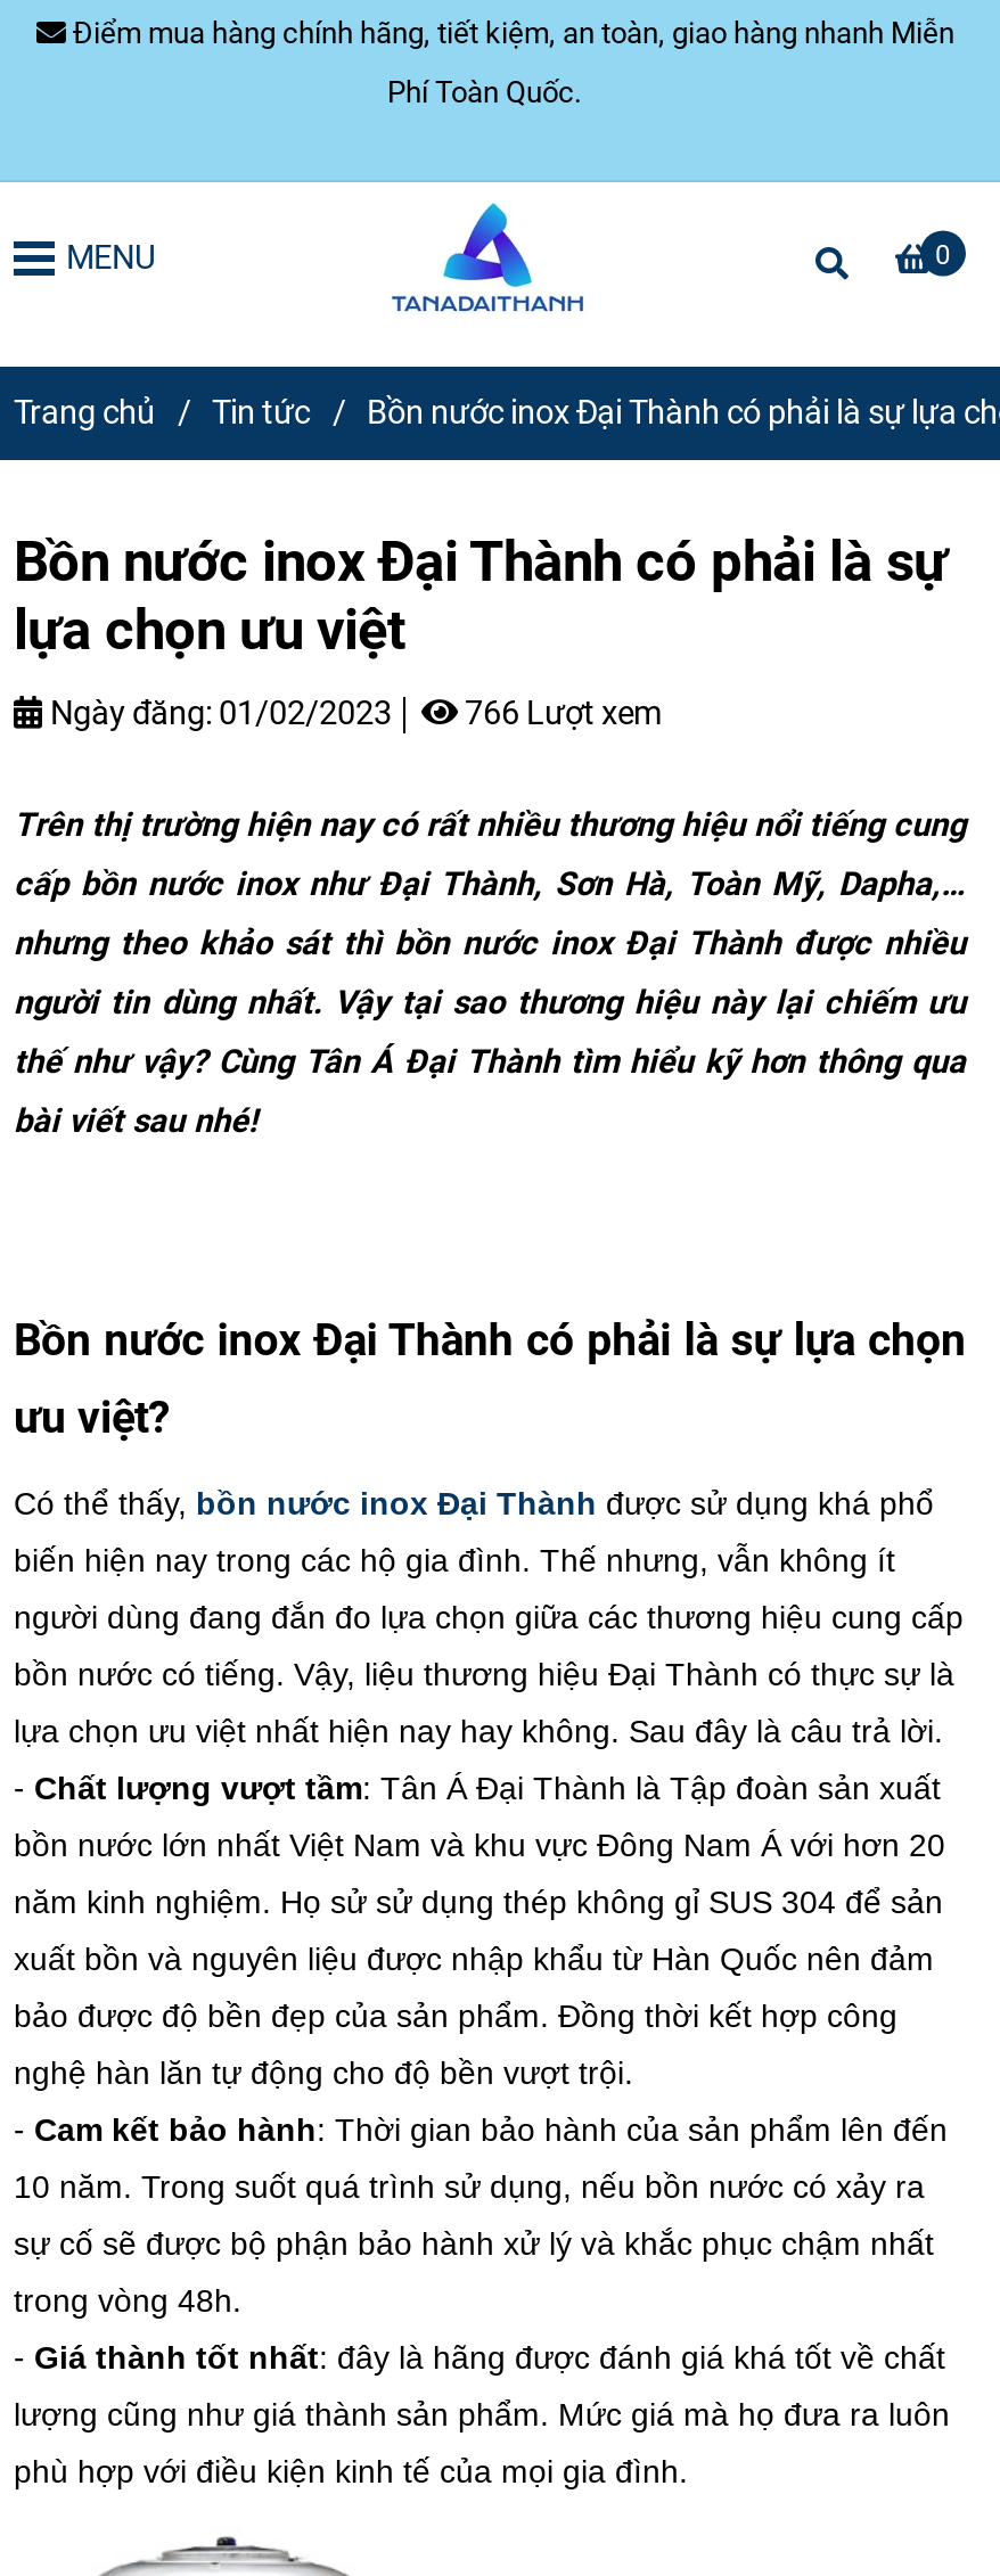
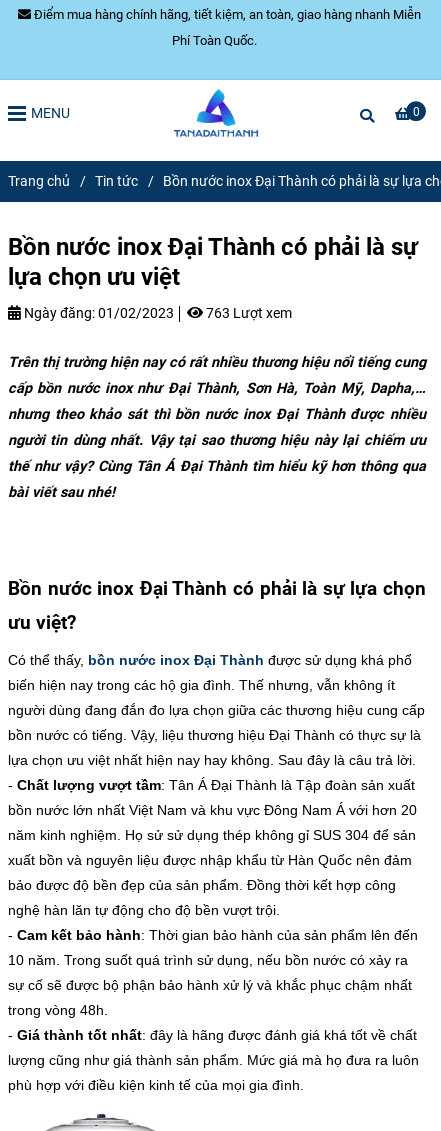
- Ngày đăng: 01/02/2023 766 Lượt xem
+ Ngày đăng: 01/02/2023 763 Lượt xem
